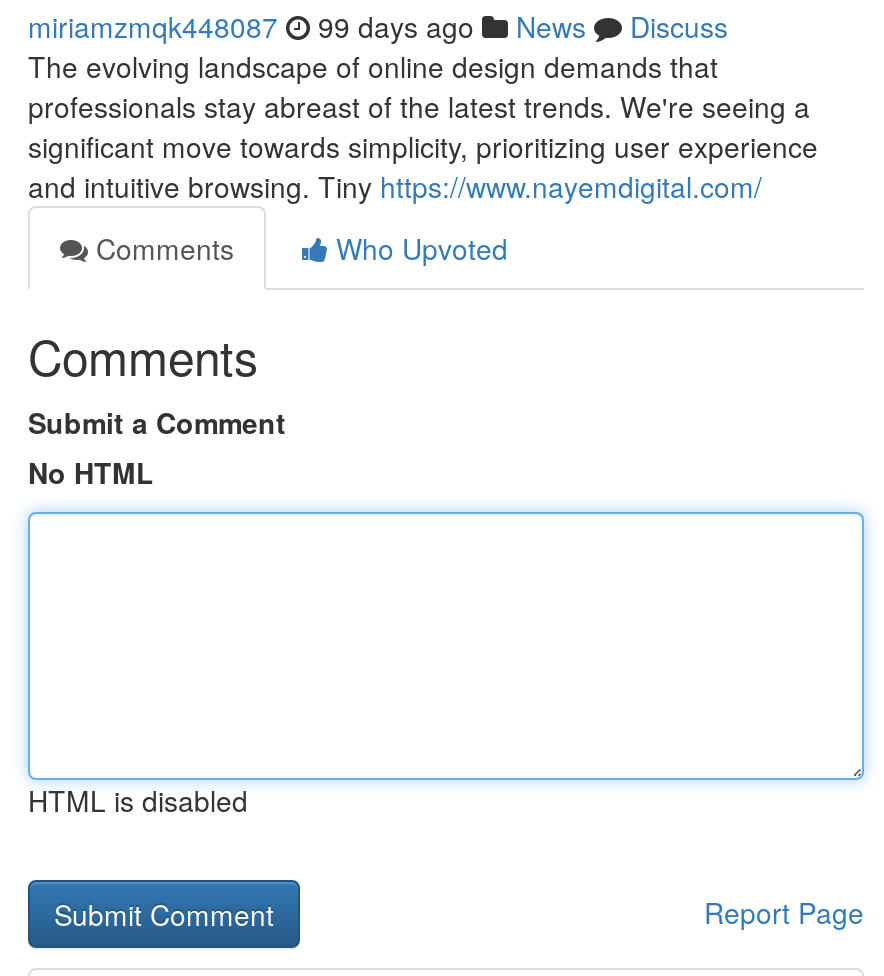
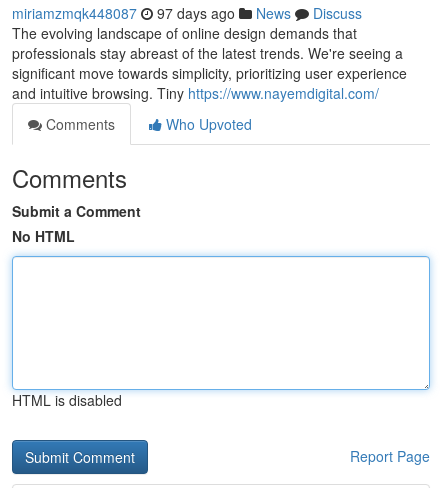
- miriamzmqk448087 99 days ago News Discuss
+ miriamzmqk448087 97 days ago News Discuss
